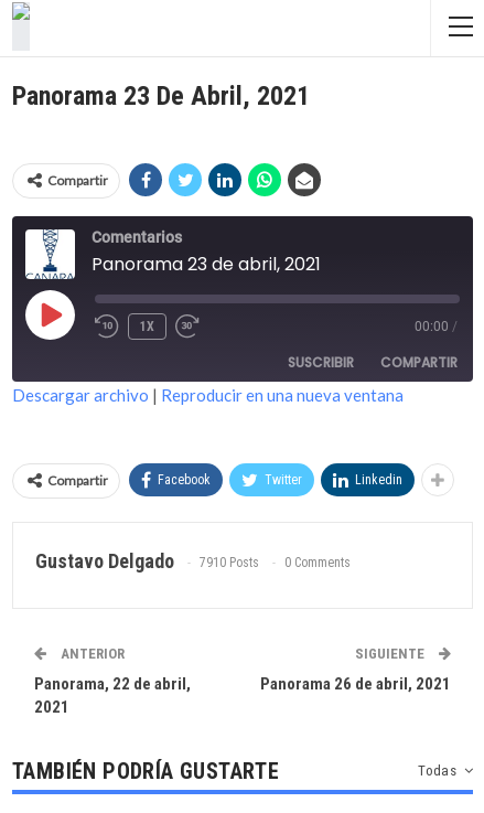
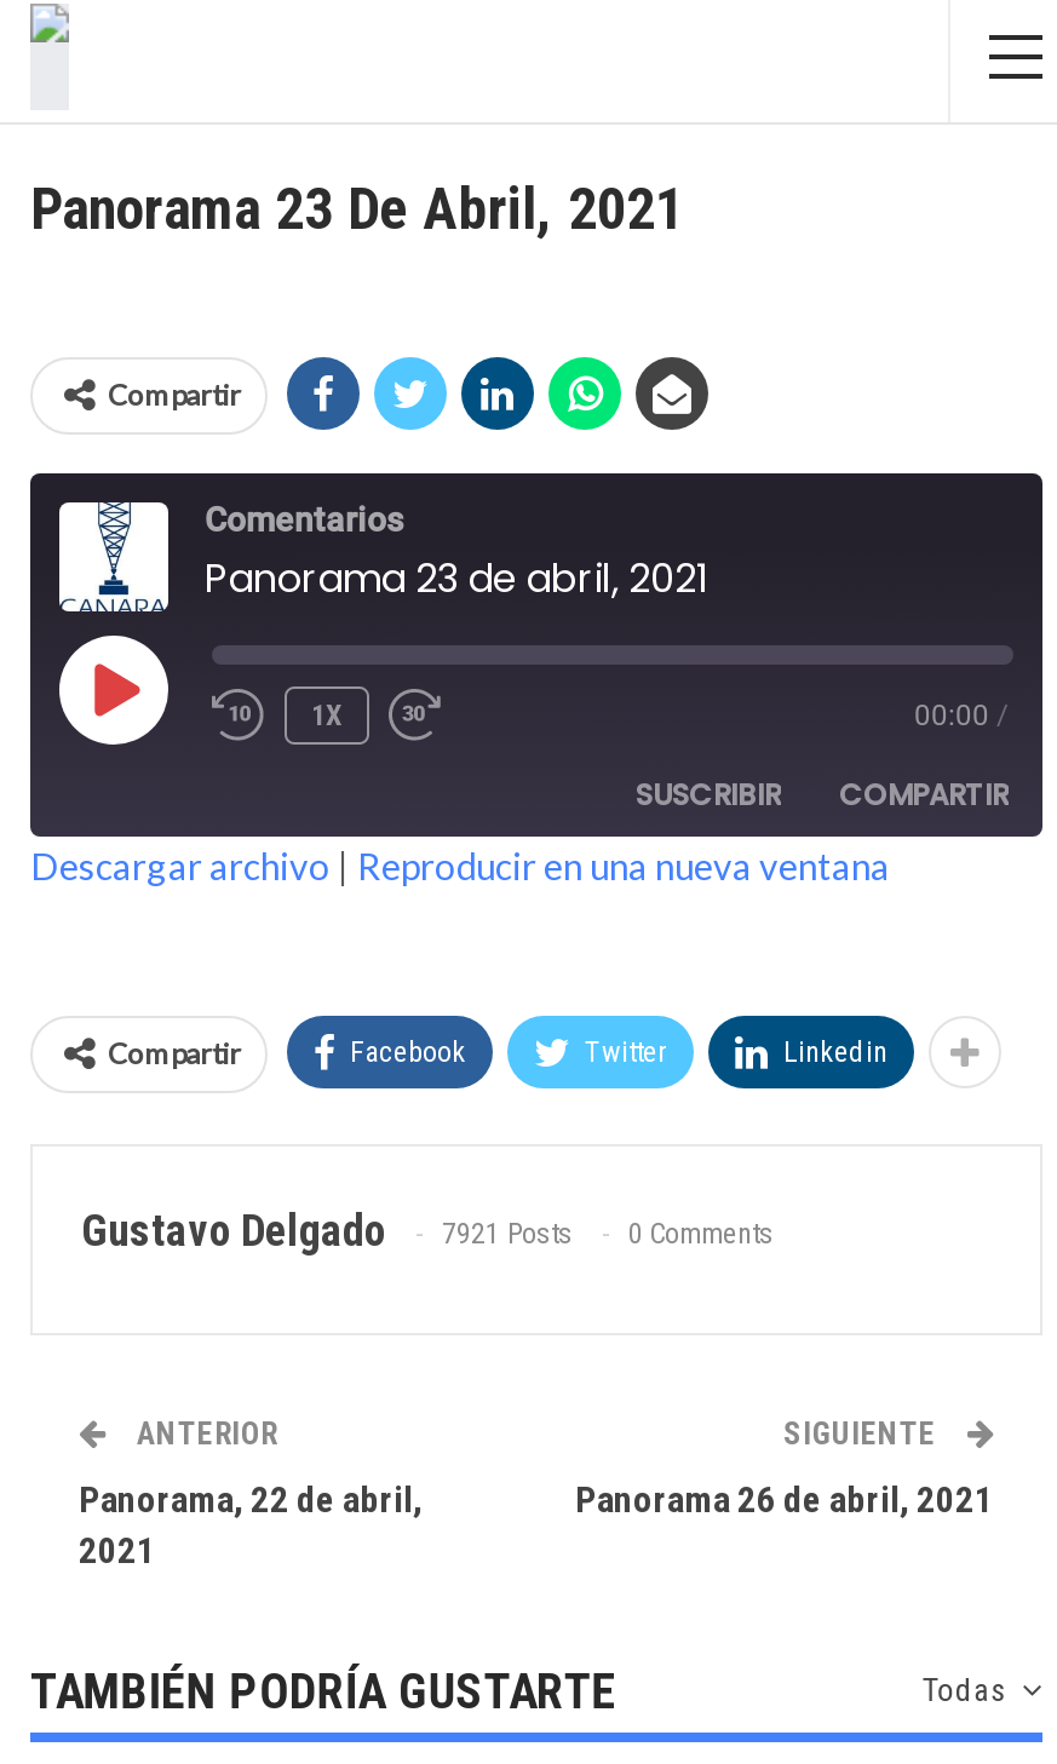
- Gustavo Delgado 7910 Posts 0 Comments
+ Gustavo Delgado 7921 Posts 0 Comments
